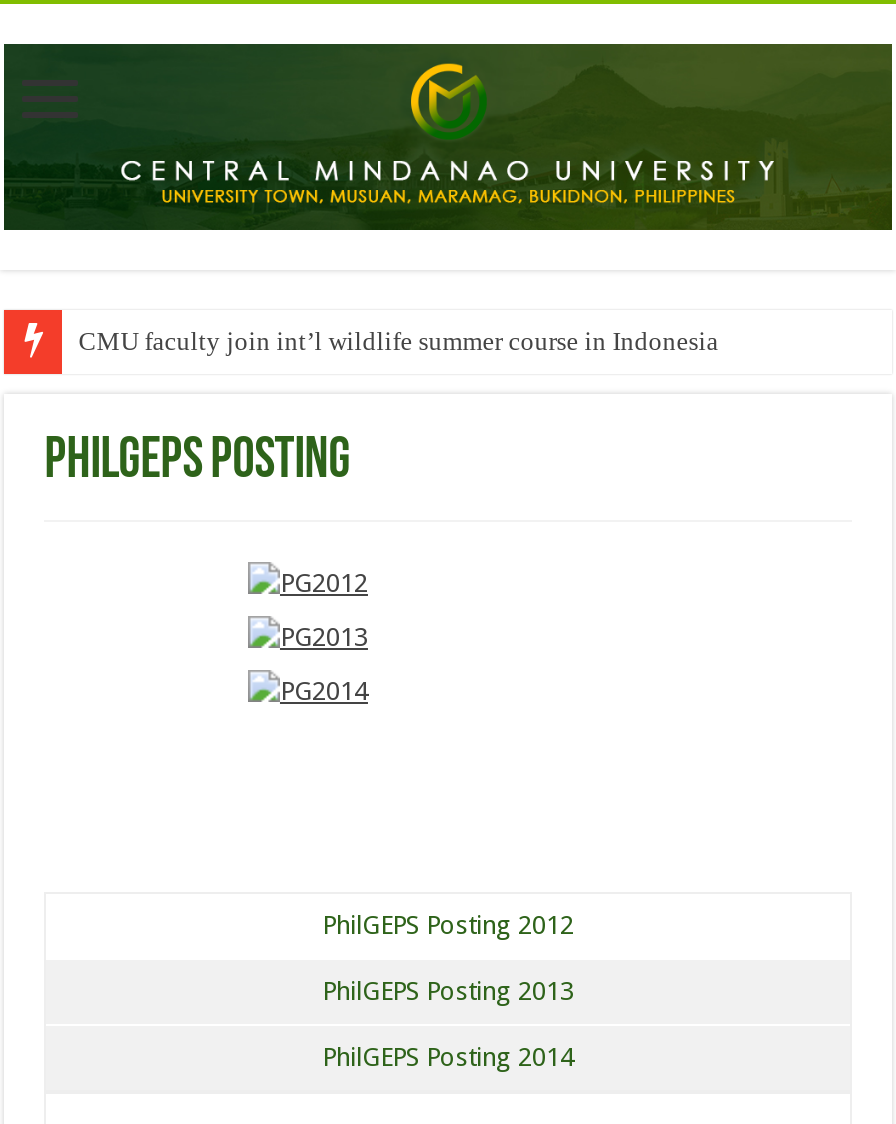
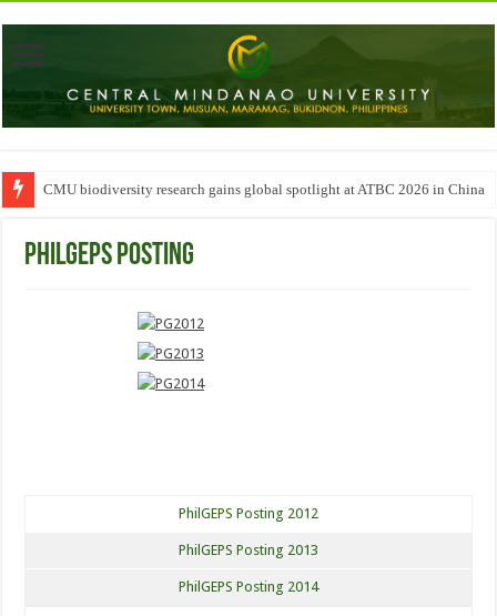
- CMU faculty join int’l wildlife summer course in Indonesia
+ CMU biodiversity research gains global spotlight at ATBC 2026 in China
